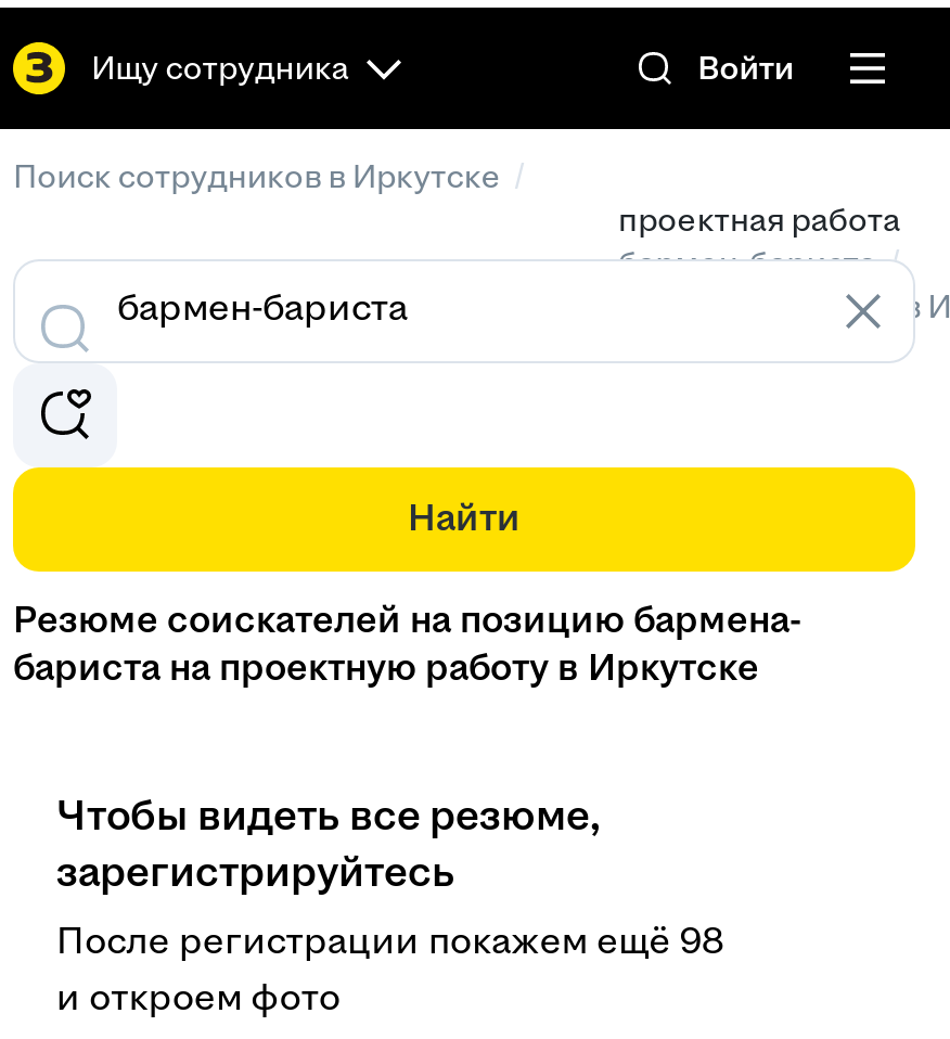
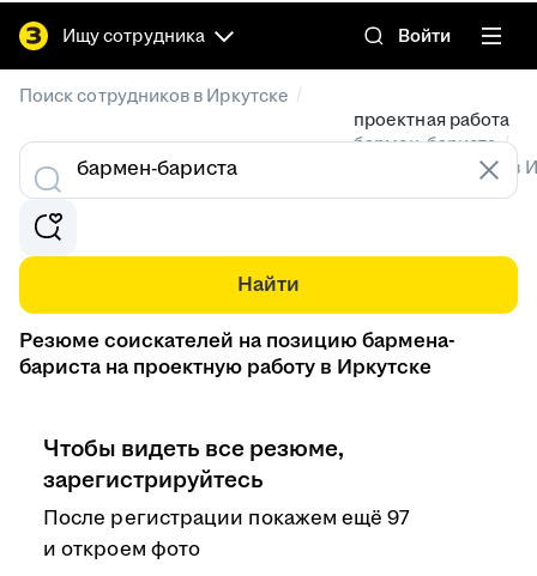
- После регистрации покажем ещё 98
+ После регистрации покажем ещё 97
